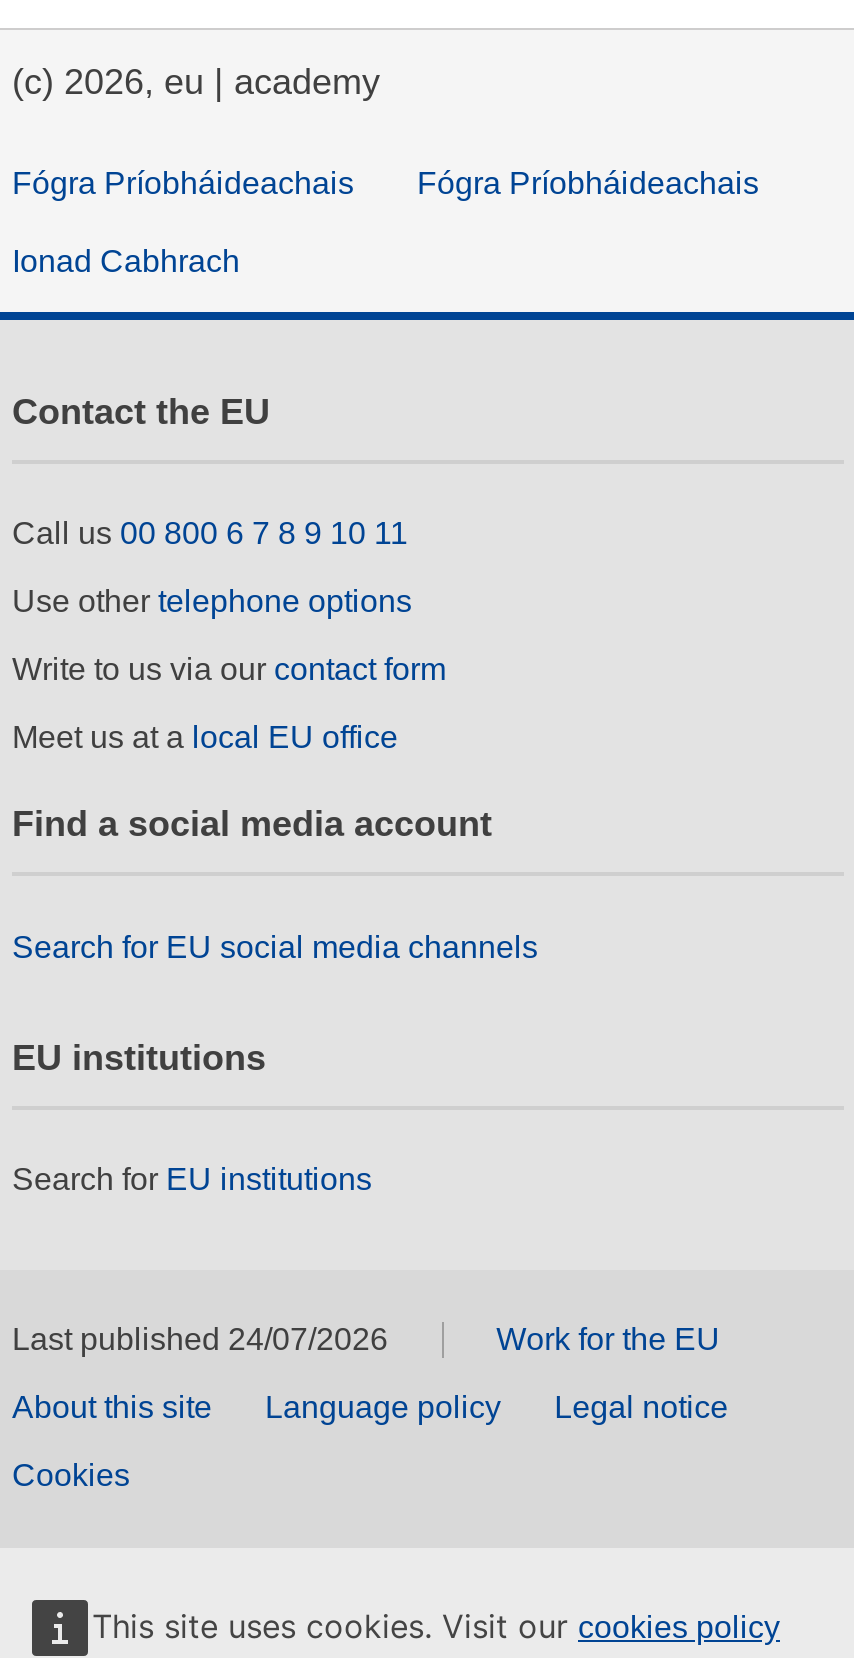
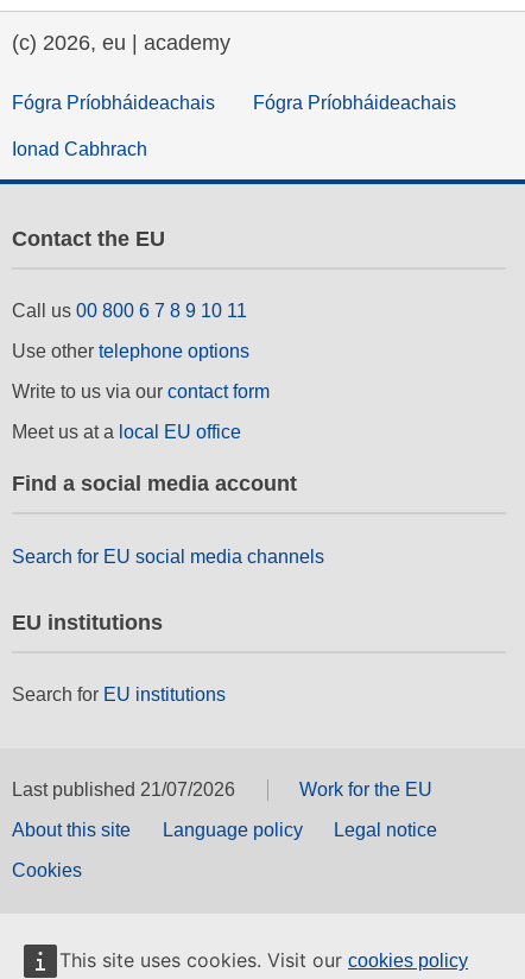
- Last published 24/07/2026
+ Last published 21/07/2026
